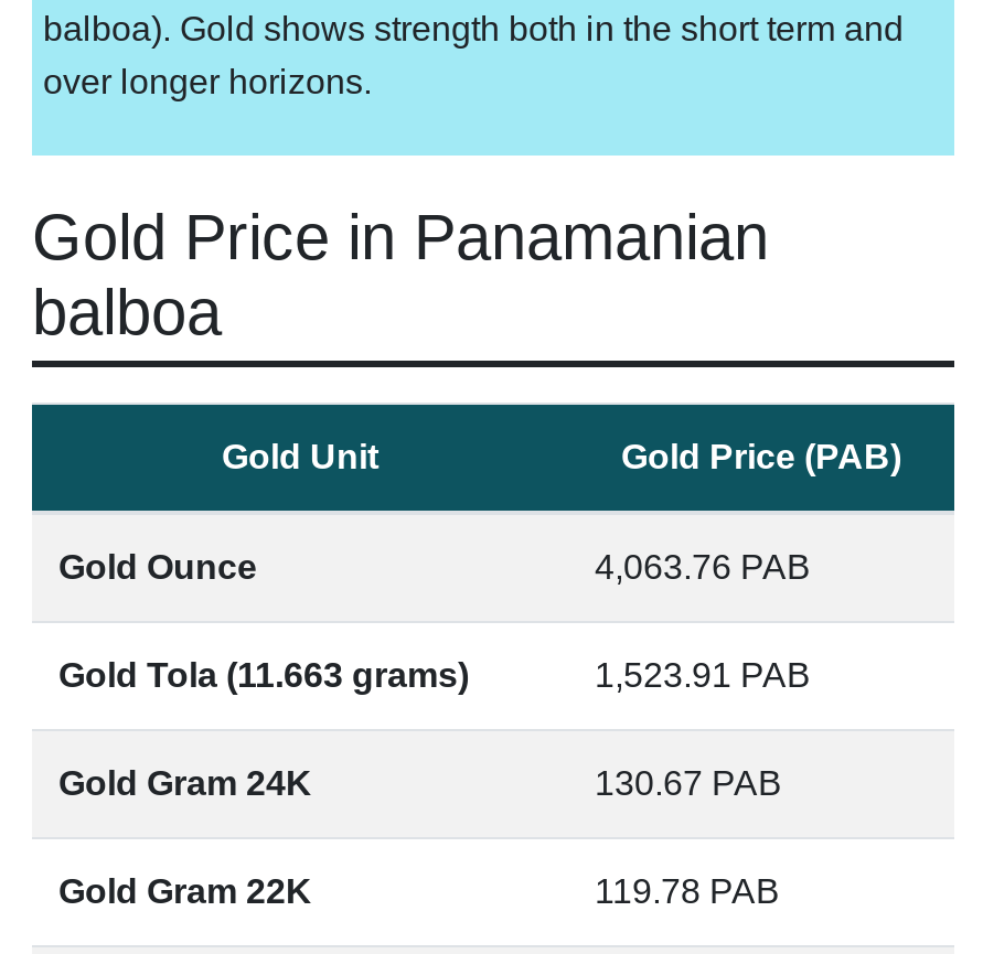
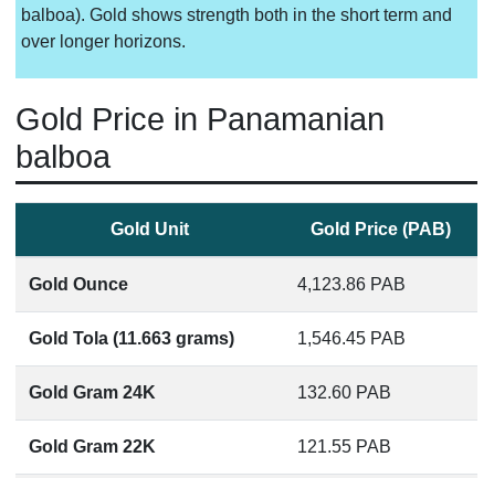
- 4,063.76 PAB
+ 4,123.86 PAB

- 1,523.91 PAB
+ 1,546.45 PAB

- 130.67 PAB
+ 132.60 PAB

- 119.78 PAB
+ 121.55 PAB
